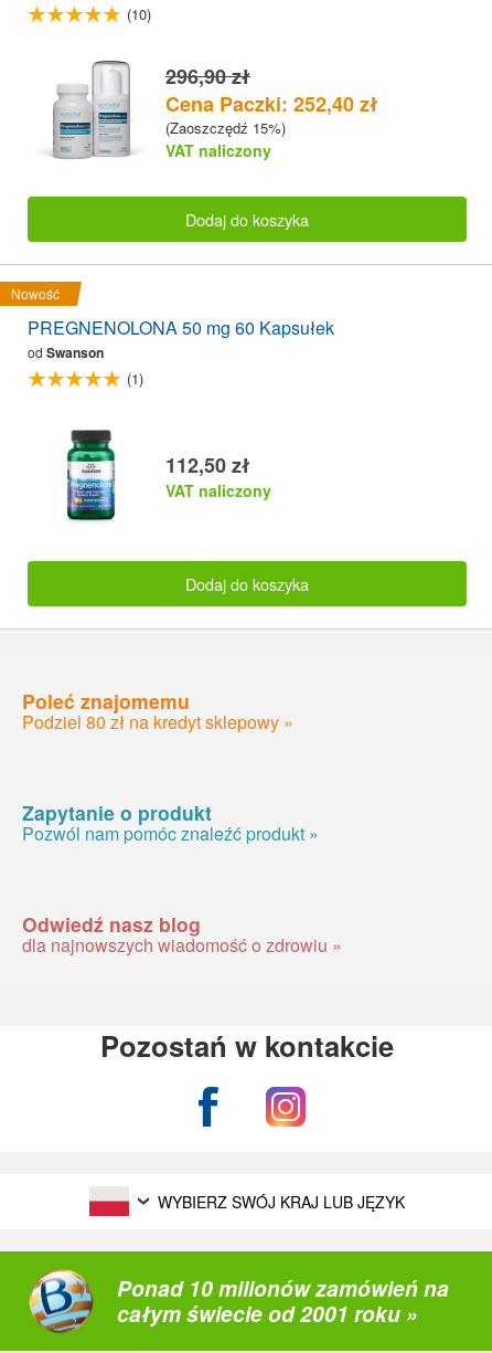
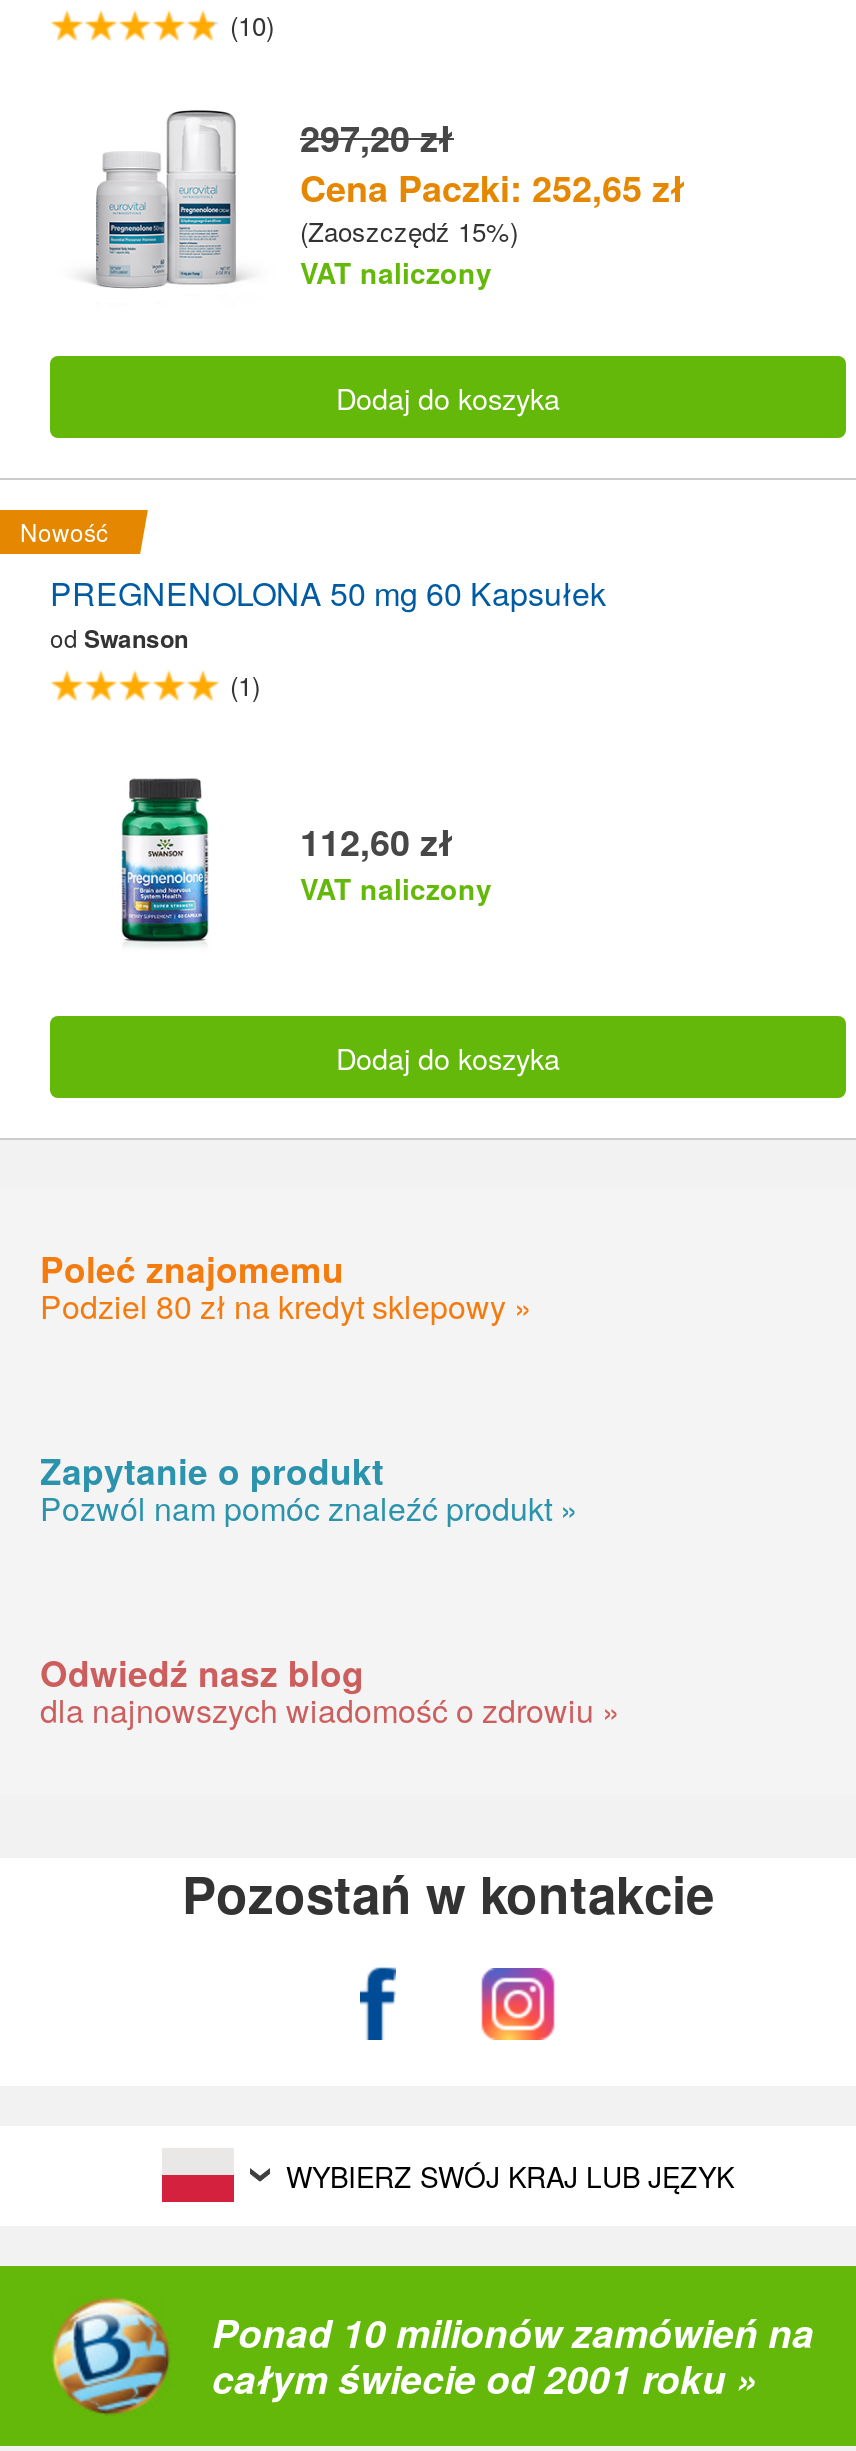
- 296,90 zł
+ 297,20 zł

- Cena Paczki: 252,40 zł
+ Cena Paczki: 252,65 zł

- 112,50 zł
+ 112,60 zł
